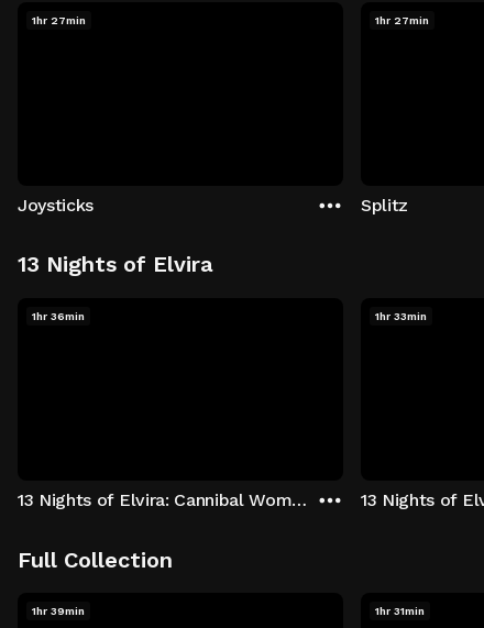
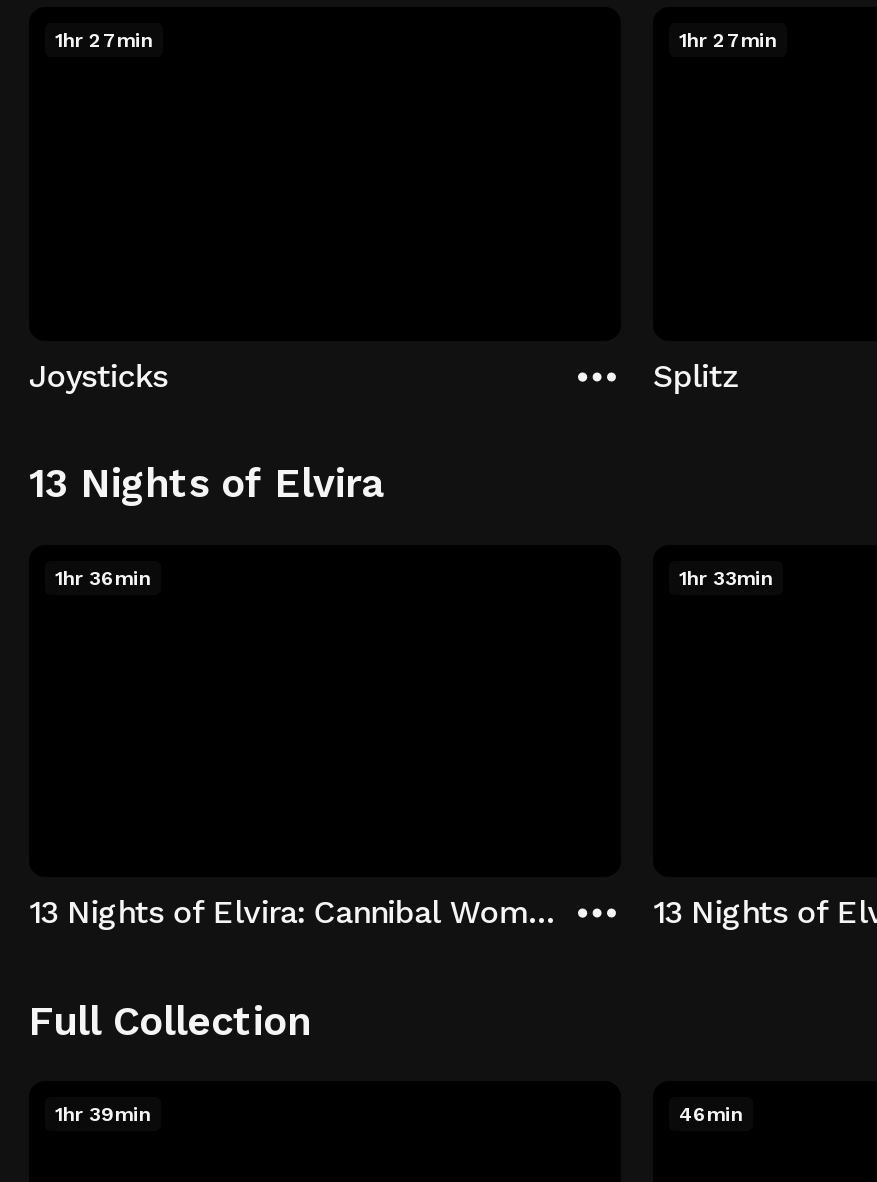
- 1hr 31min
+ 46min
